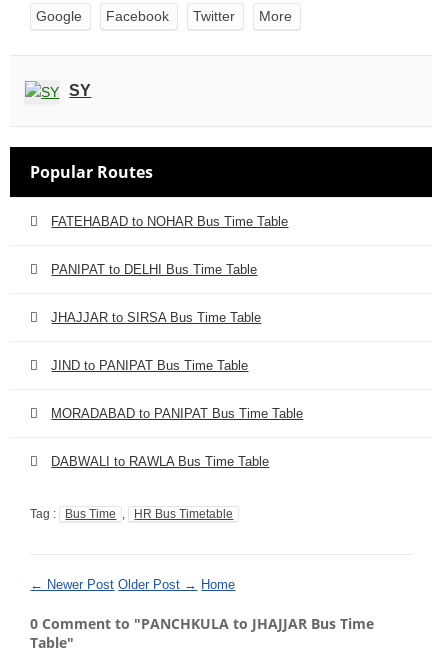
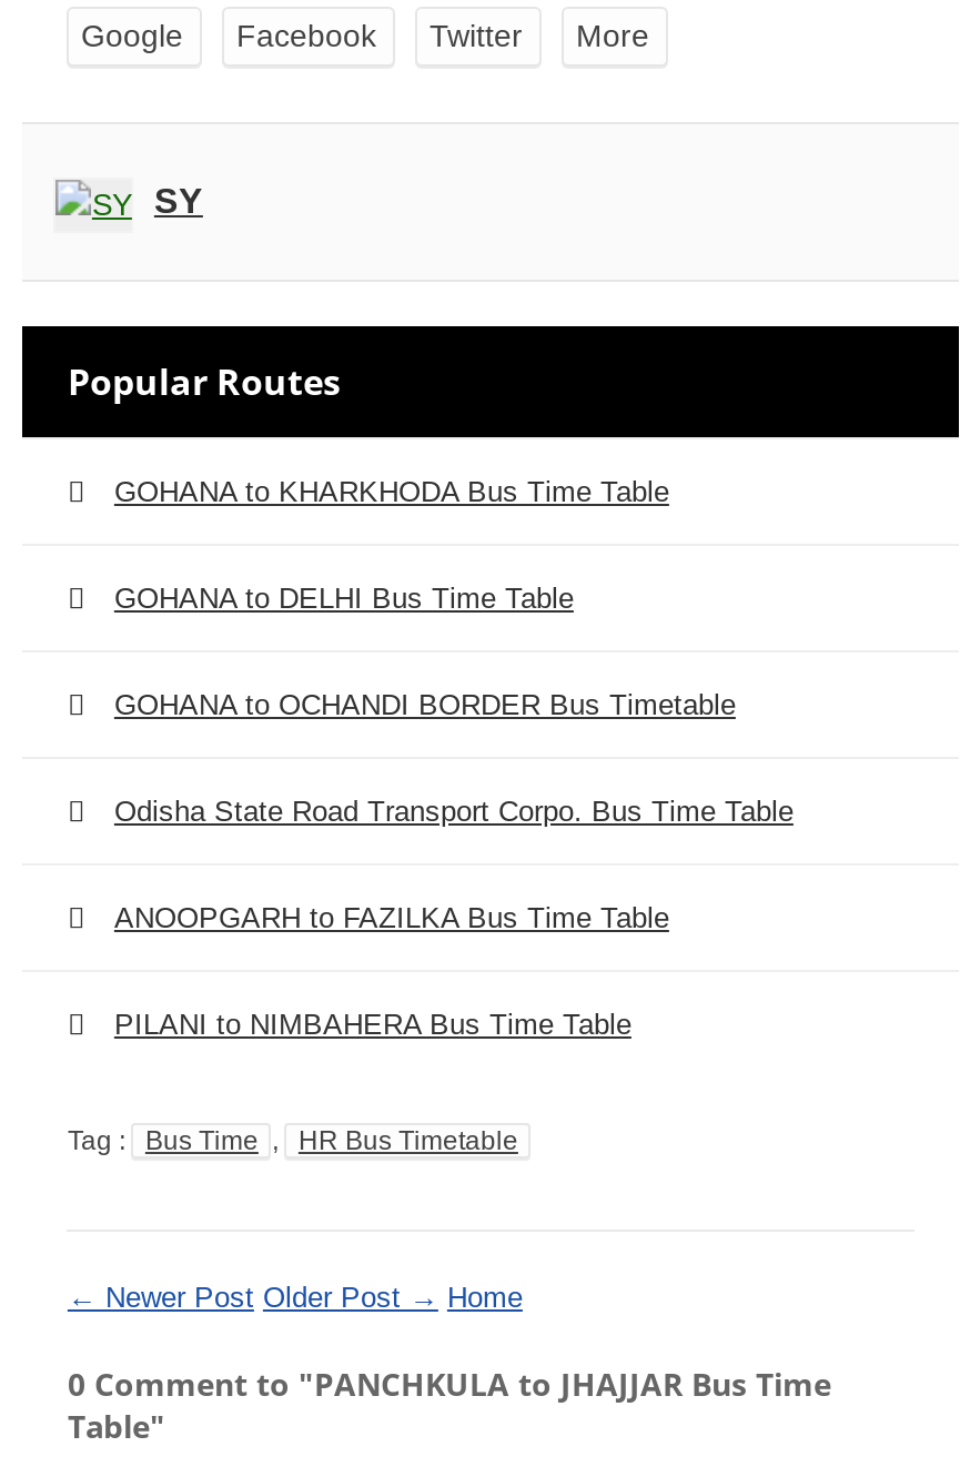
- FATEHABAD to NOHAR Bus Time Table
+ GOHANA to KHARKHODA Bus Time Table

- PANIPAT to DELHI Bus Time Table
+ GOHANA to DELHI Bus Time Table

- JHAJJAR to SIRSA Bus Time Table
+ GOHANA to OCHANDI BORDER Bus Timetable

- JIND to PANIPAT Bus Time Table
+ Odisha State Road Transport Corpo. Bus Time Table

- MORADABAD to PANIPAT Bus Time Table
+ ANOOPGARH to FAZILKA Bus Time Table

- DABWALI to RAWLA Bus Time Table
+ PILANI to NIMBAHERA Bus Time Table
